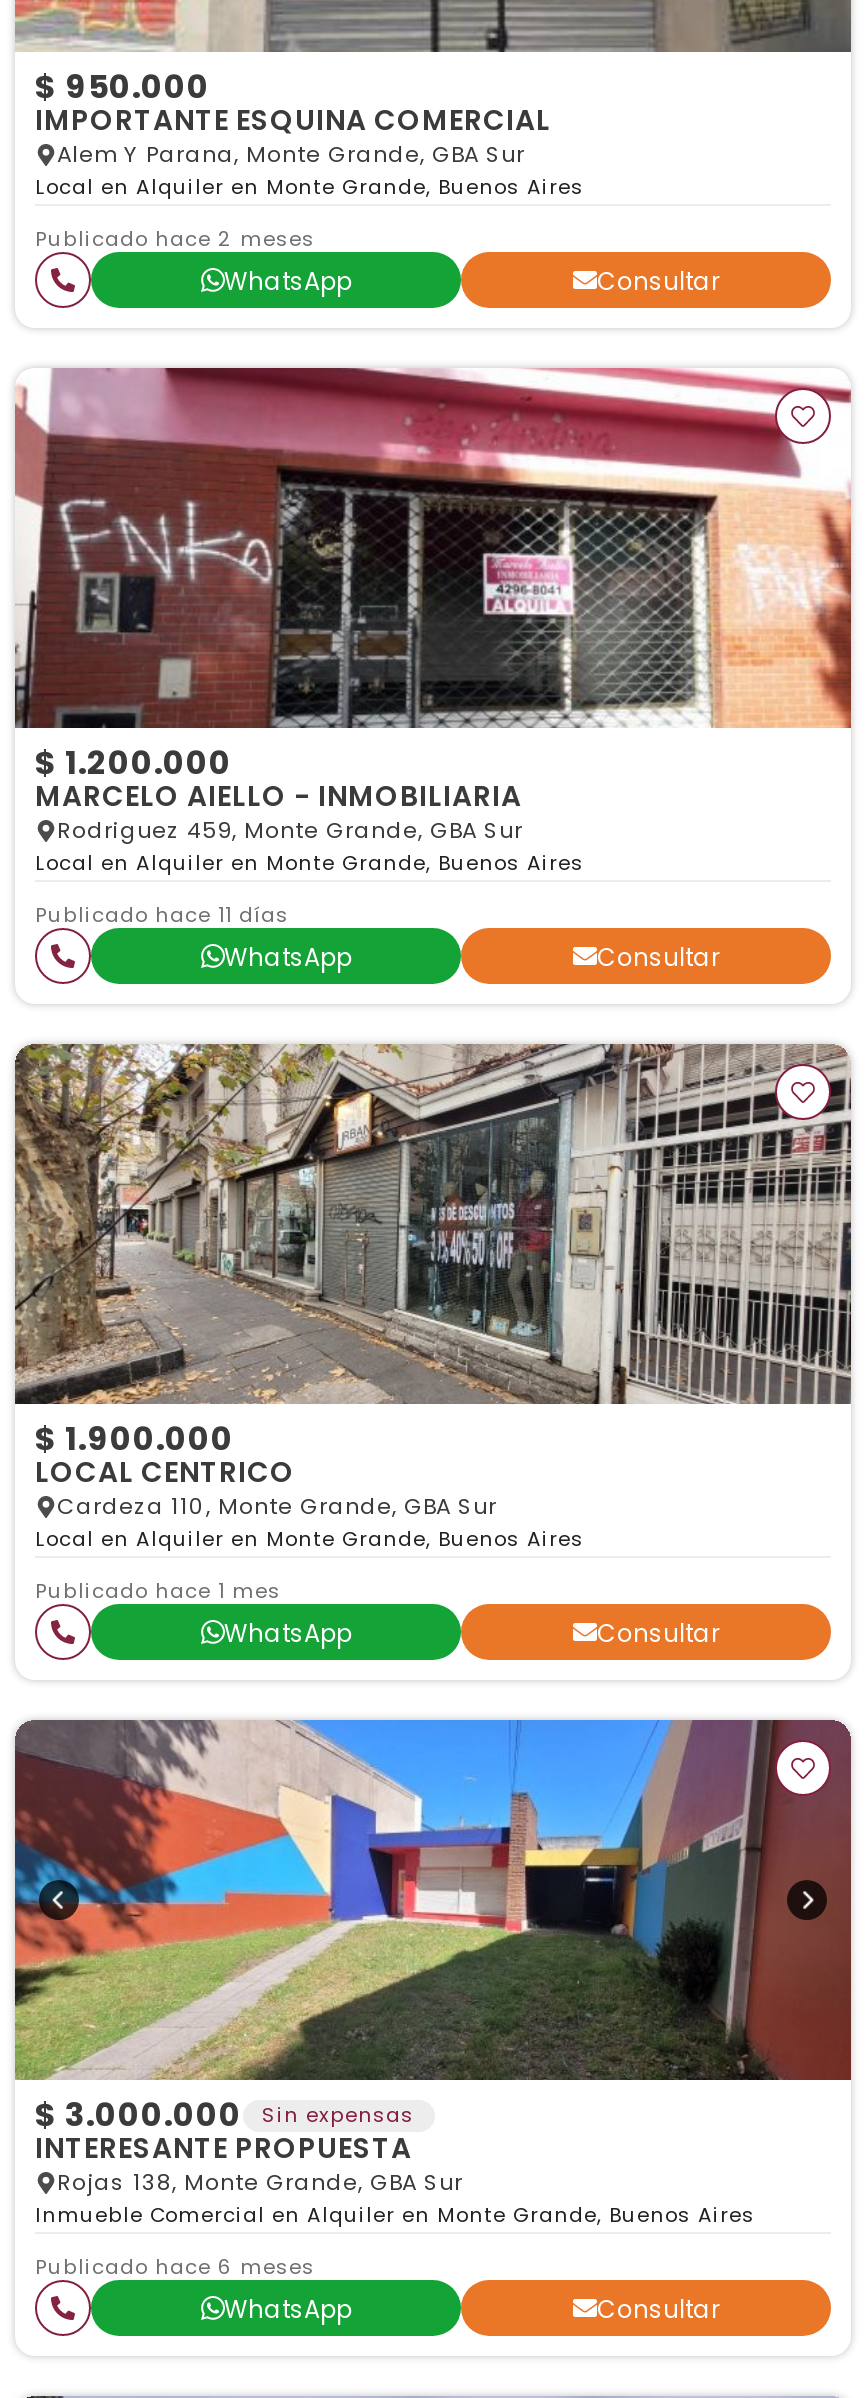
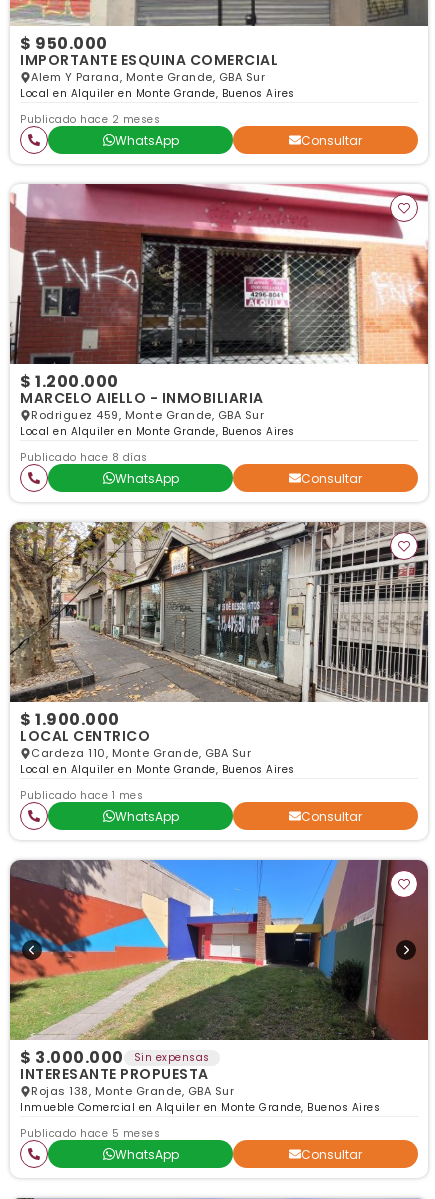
- Publicado hace 11 días
+ Publicado hace 8 días

- Publicado hace 6 meses
+ Publicado hace 5 meses
